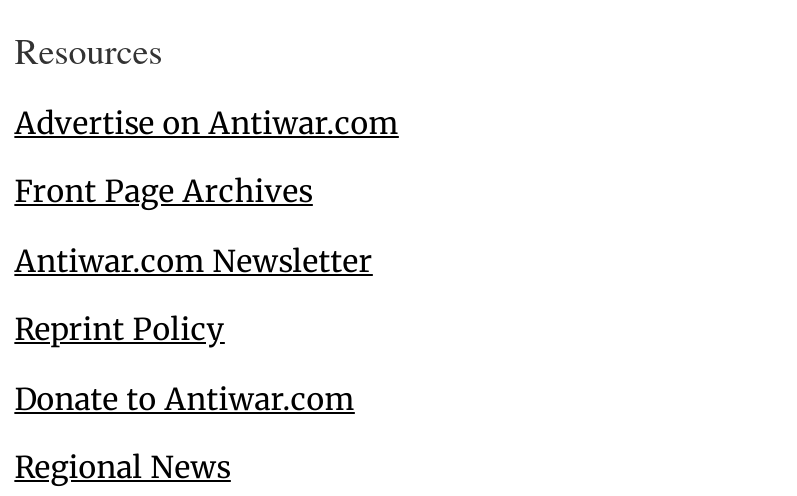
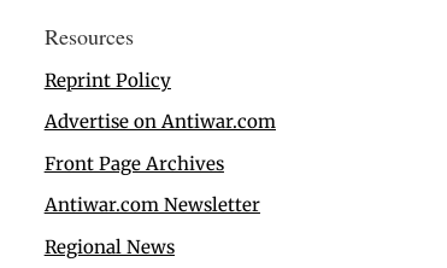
moved down: Advertise on Antiwar.com | Front Page Archives | Antiwar.com Newsletter

moved up: Reprint Policy

- Donate to Antiwar.com
